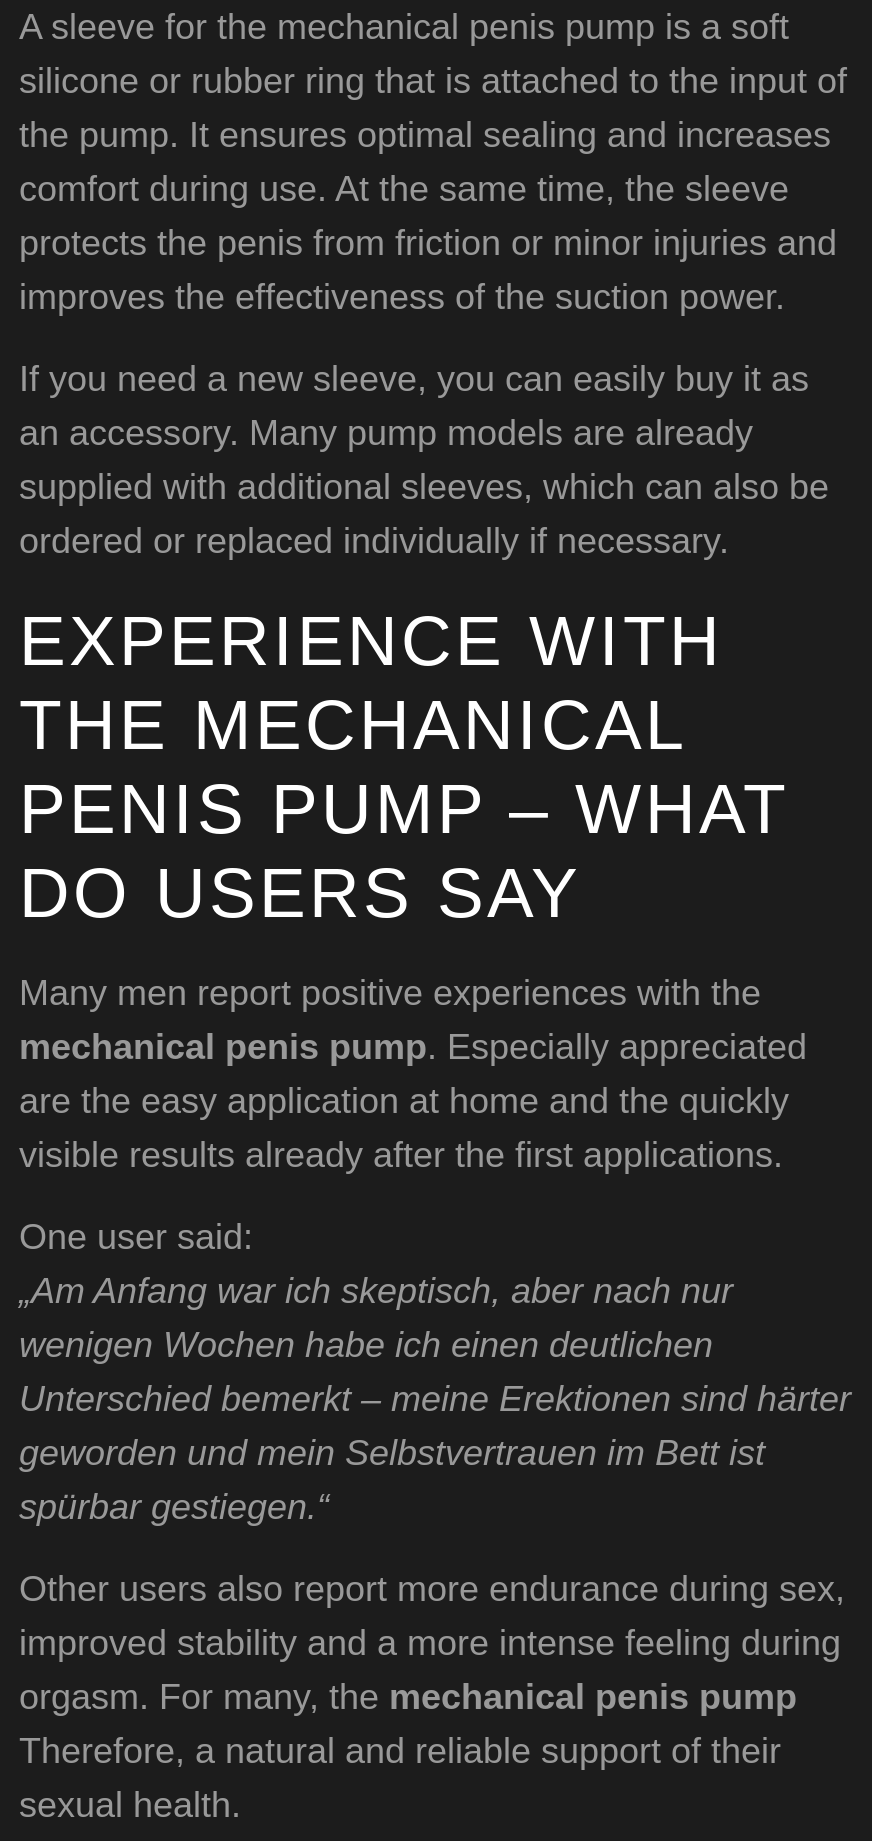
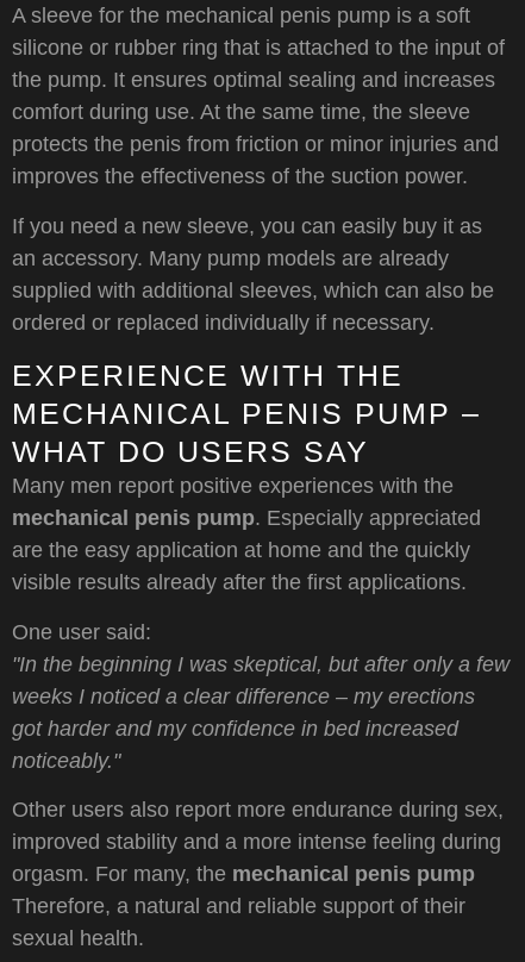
- „Am Anfang war ich skeptisch, aber nach nur
- wenigen Wochen habe ich einen deutlichen
- Unterschied bemerkt – meine Erektionen sind härter
- geworden und mein Selbstvertrauen im Bett ist
- spürbar gestiegen.“
+ "In the beginning I was skeptical, but after only a few
+ weeks I noticed a clear difference – my erections
+ got harder and my confidence in bed increased
+ noticeably."
